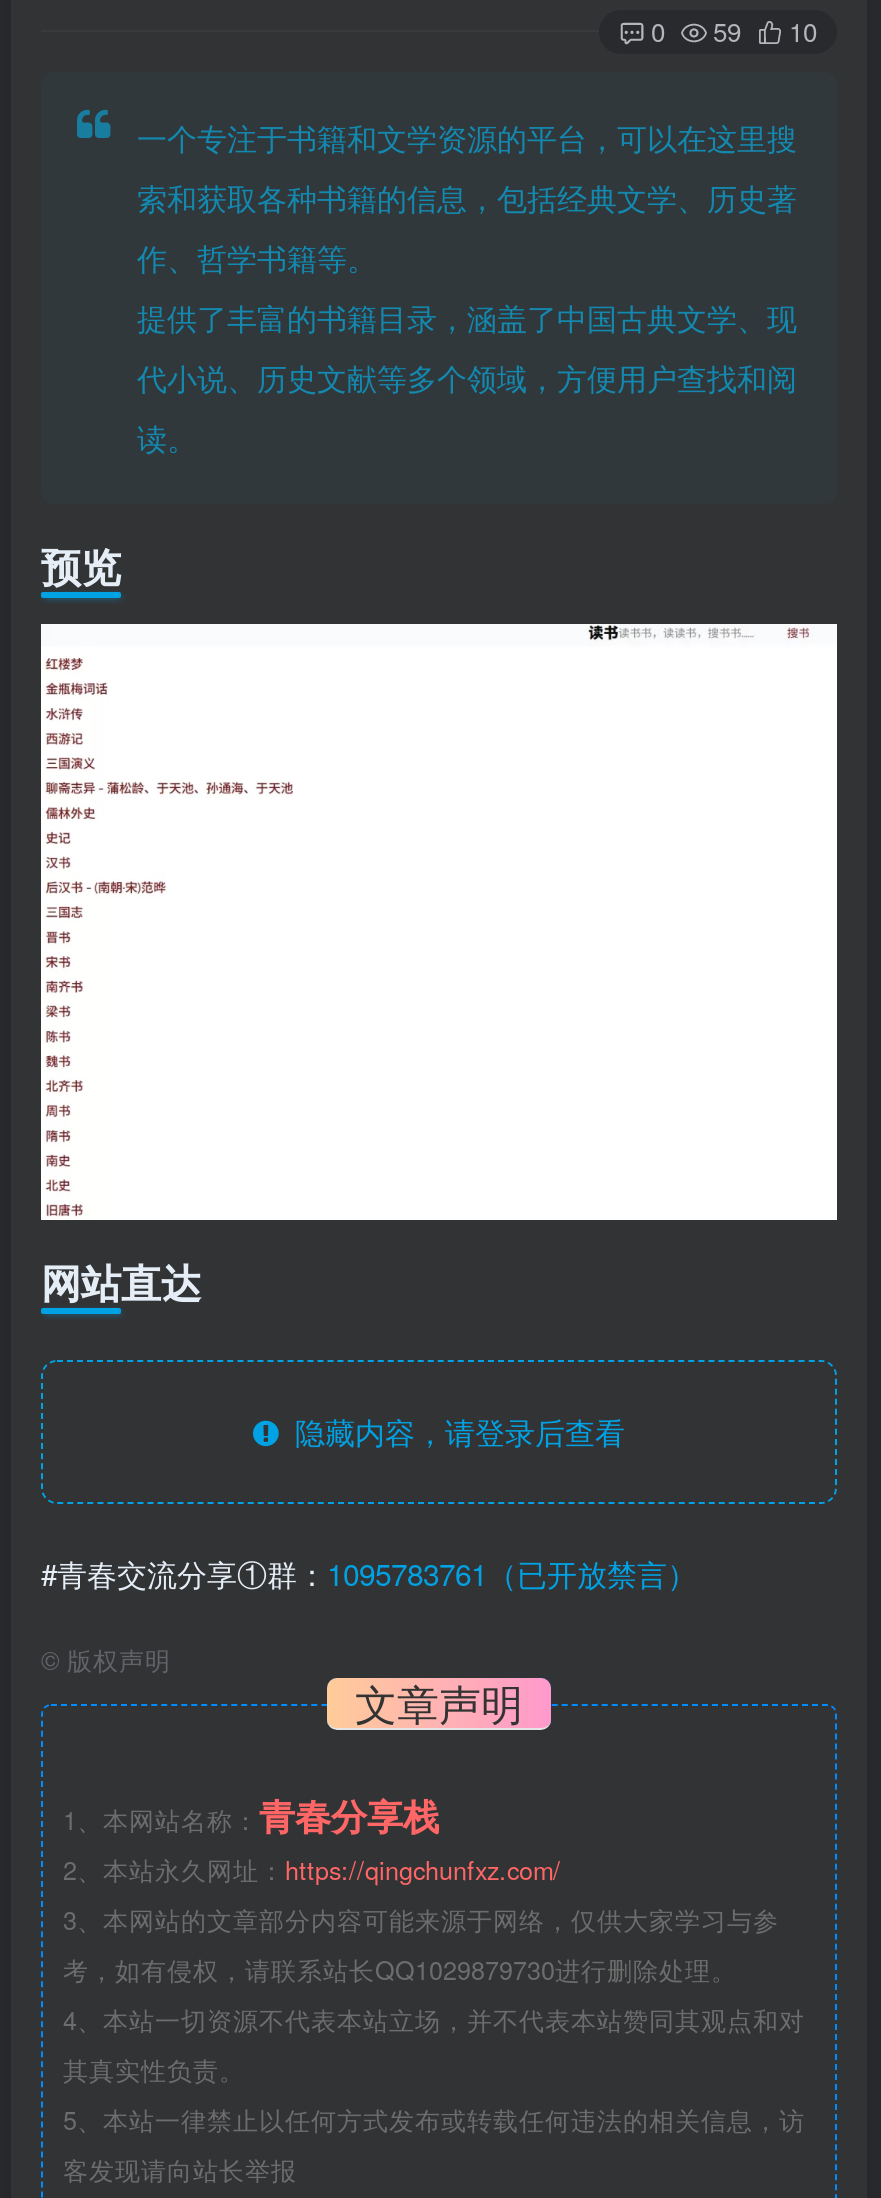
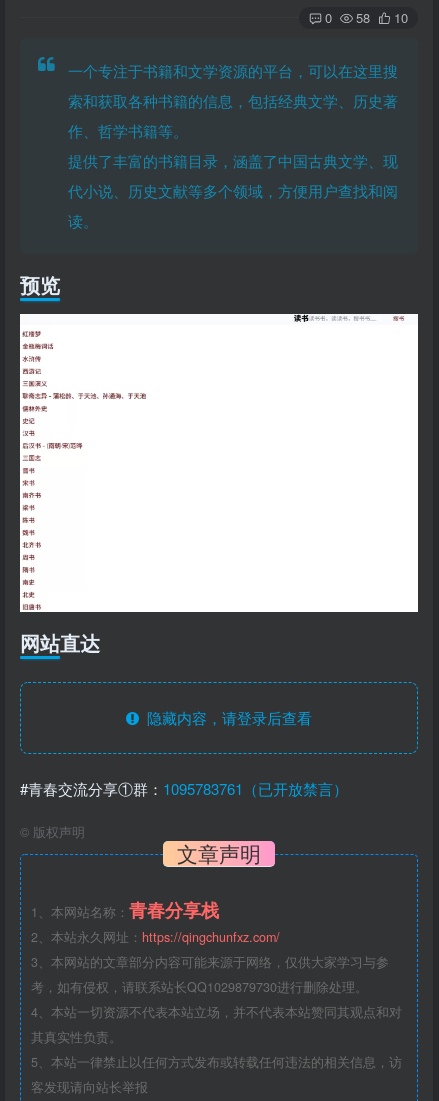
- 0 59 10
+ 0 58 10
